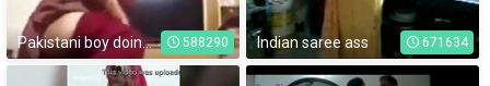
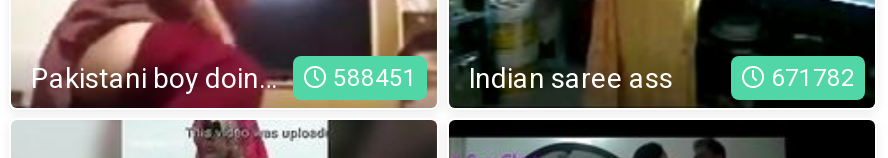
- 588290
+ 588451

- 671634
+ 671782
